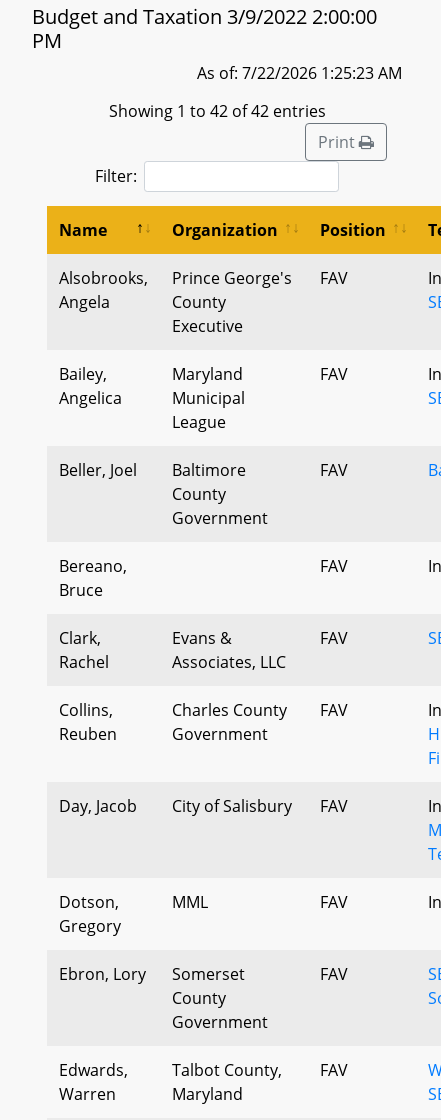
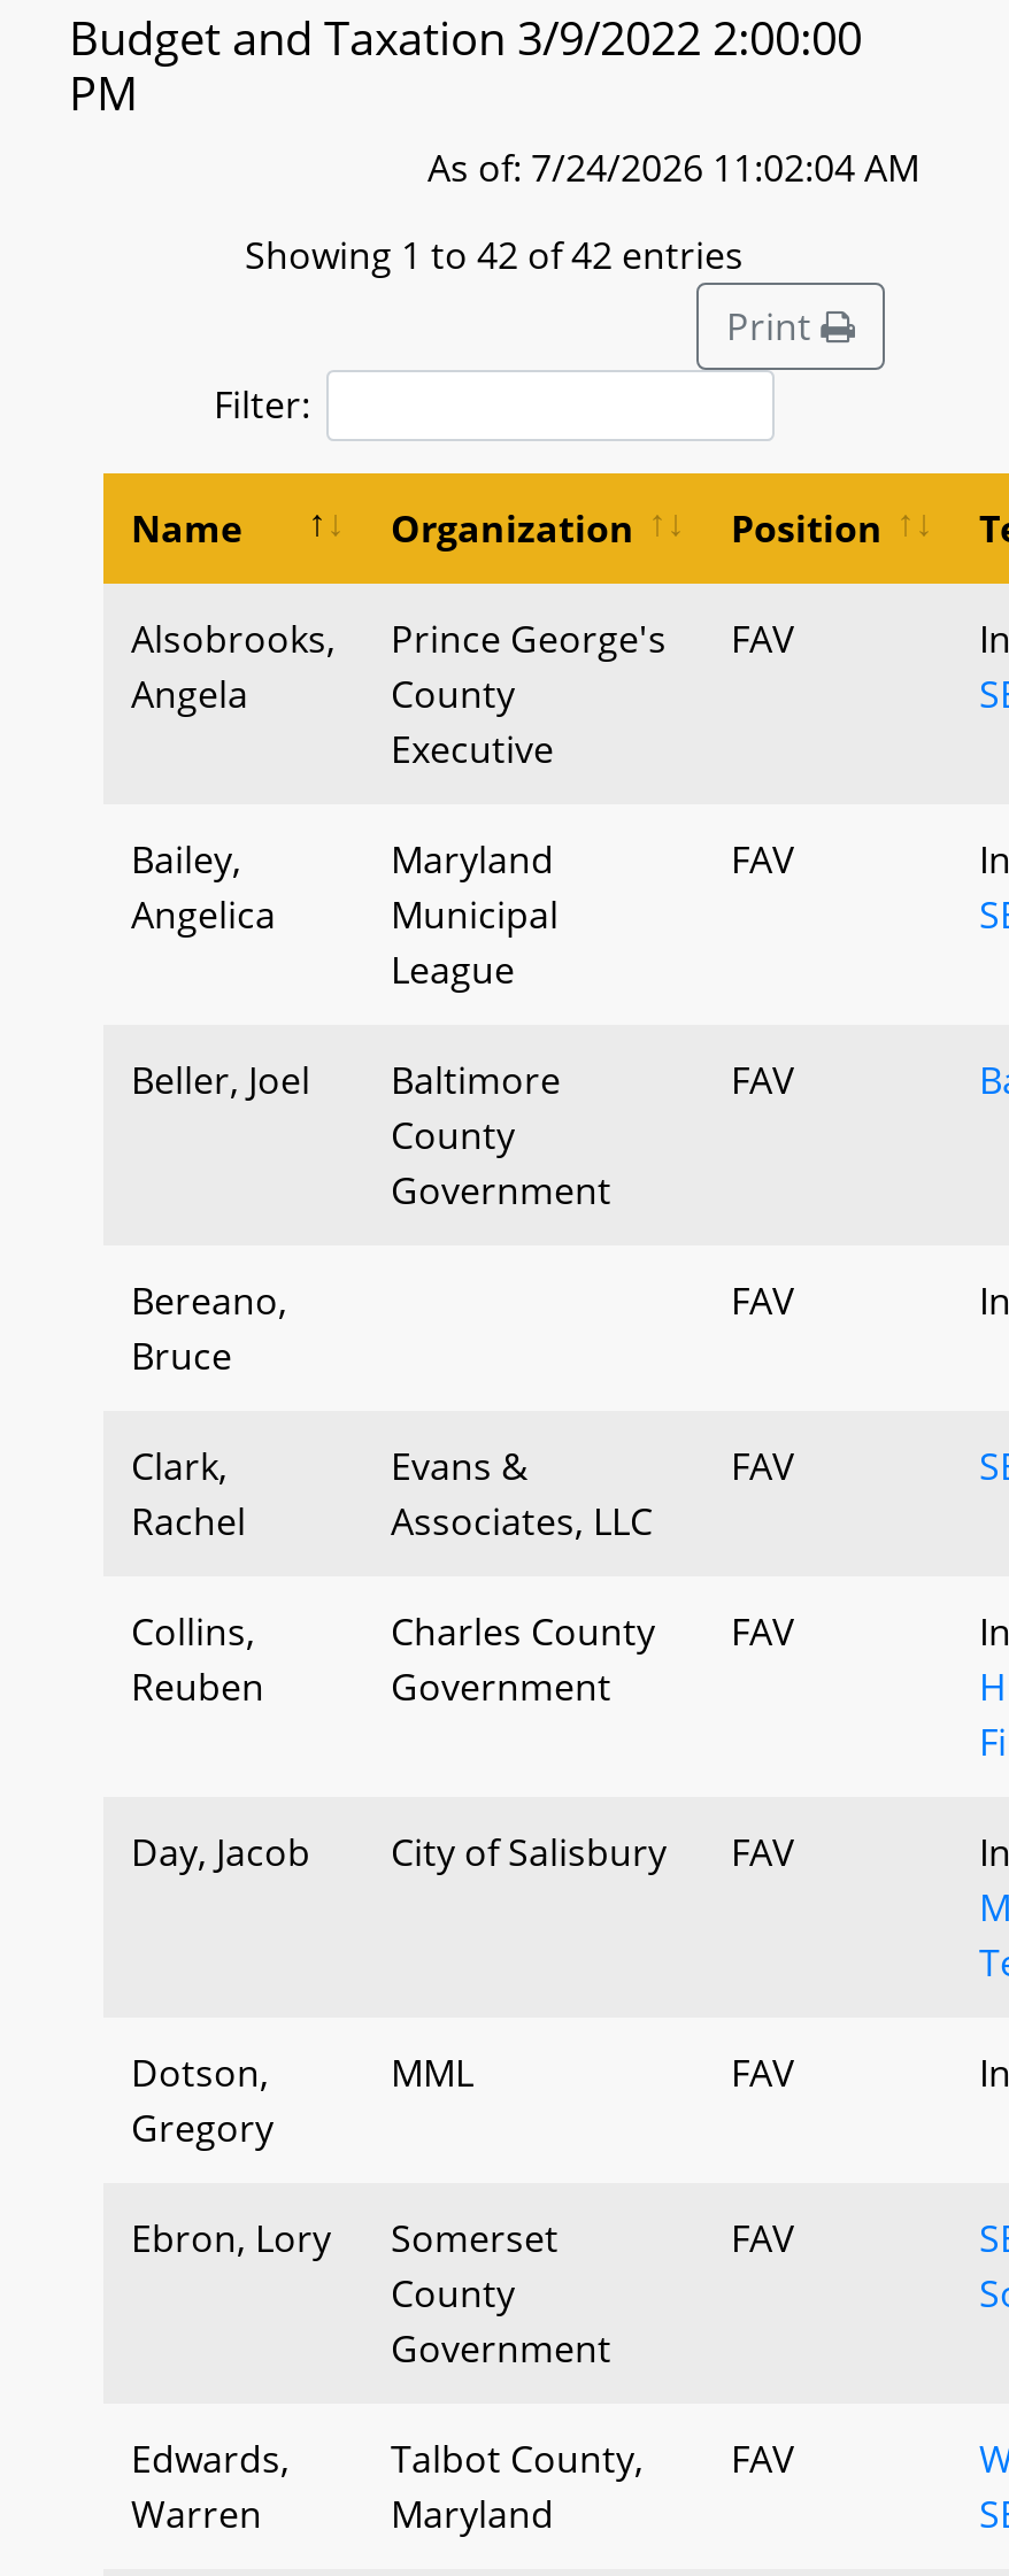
- As of: 7/22/2026 1:25:23 AM
+ As of: 7/24/2026 11:02:04 AM
